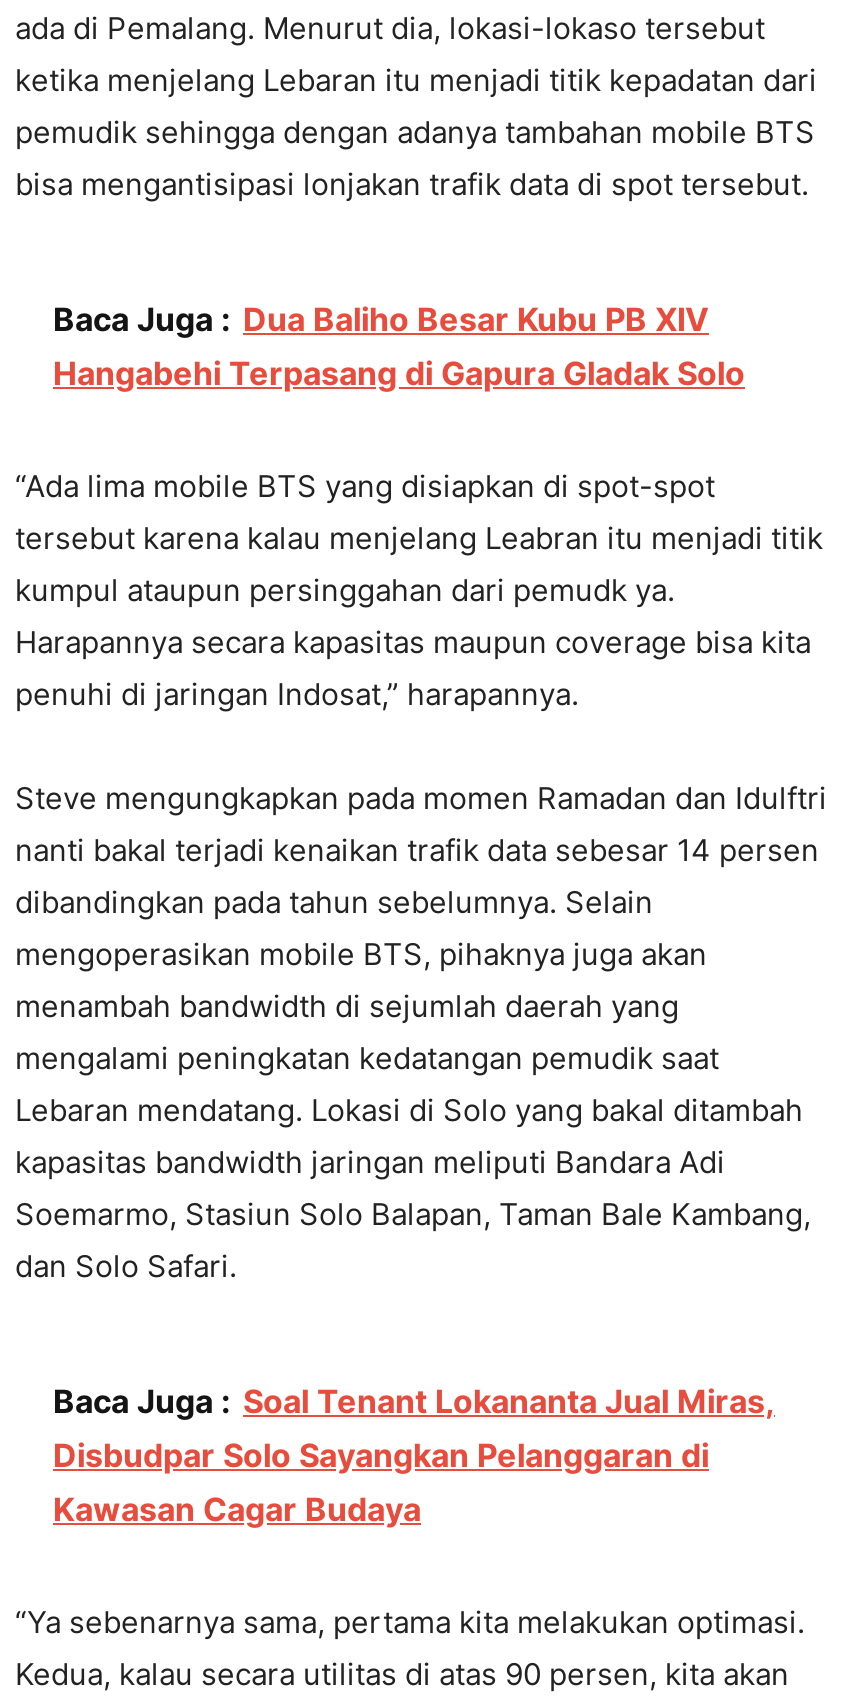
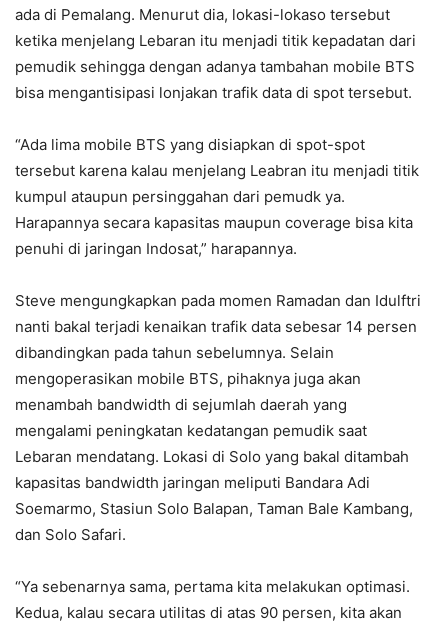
- Baca Juga : Dua Baliho Besar Kubu PB XIV
- Hangabehi Terpasang di Gapura Gladak Solo

- Baca Juga : Soal Tenant Lokananta Jual Miras,
- Disbudpar Solo Sayangkan Pelanggaran di
- Kawasan Cagar Budaya
